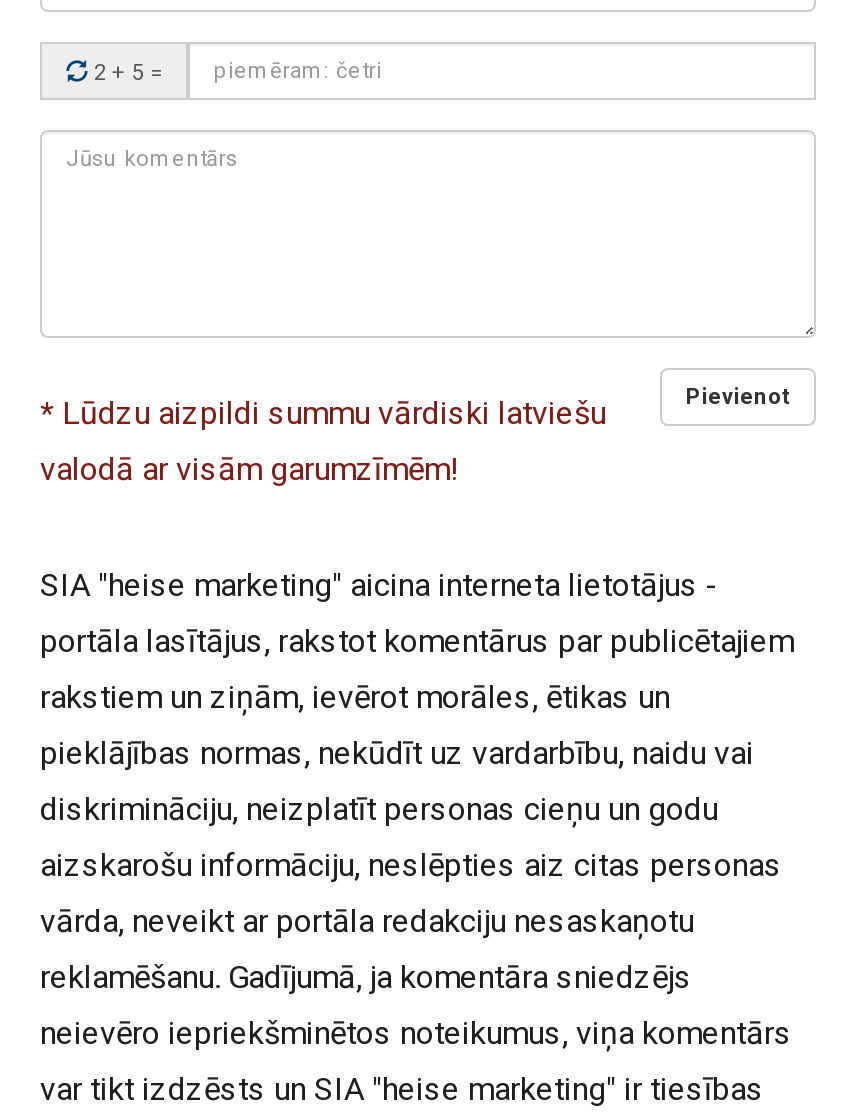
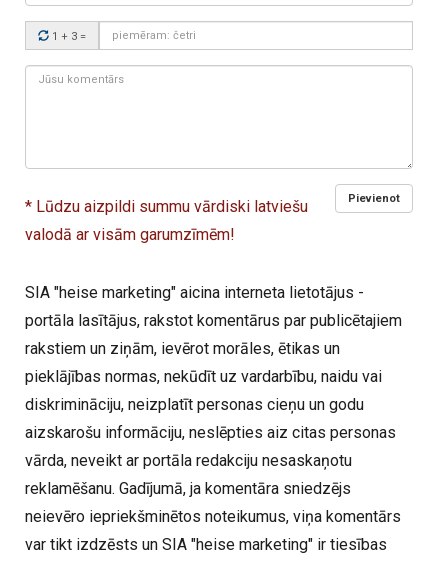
- 2 + 5 =
+ 1 + 3 =
